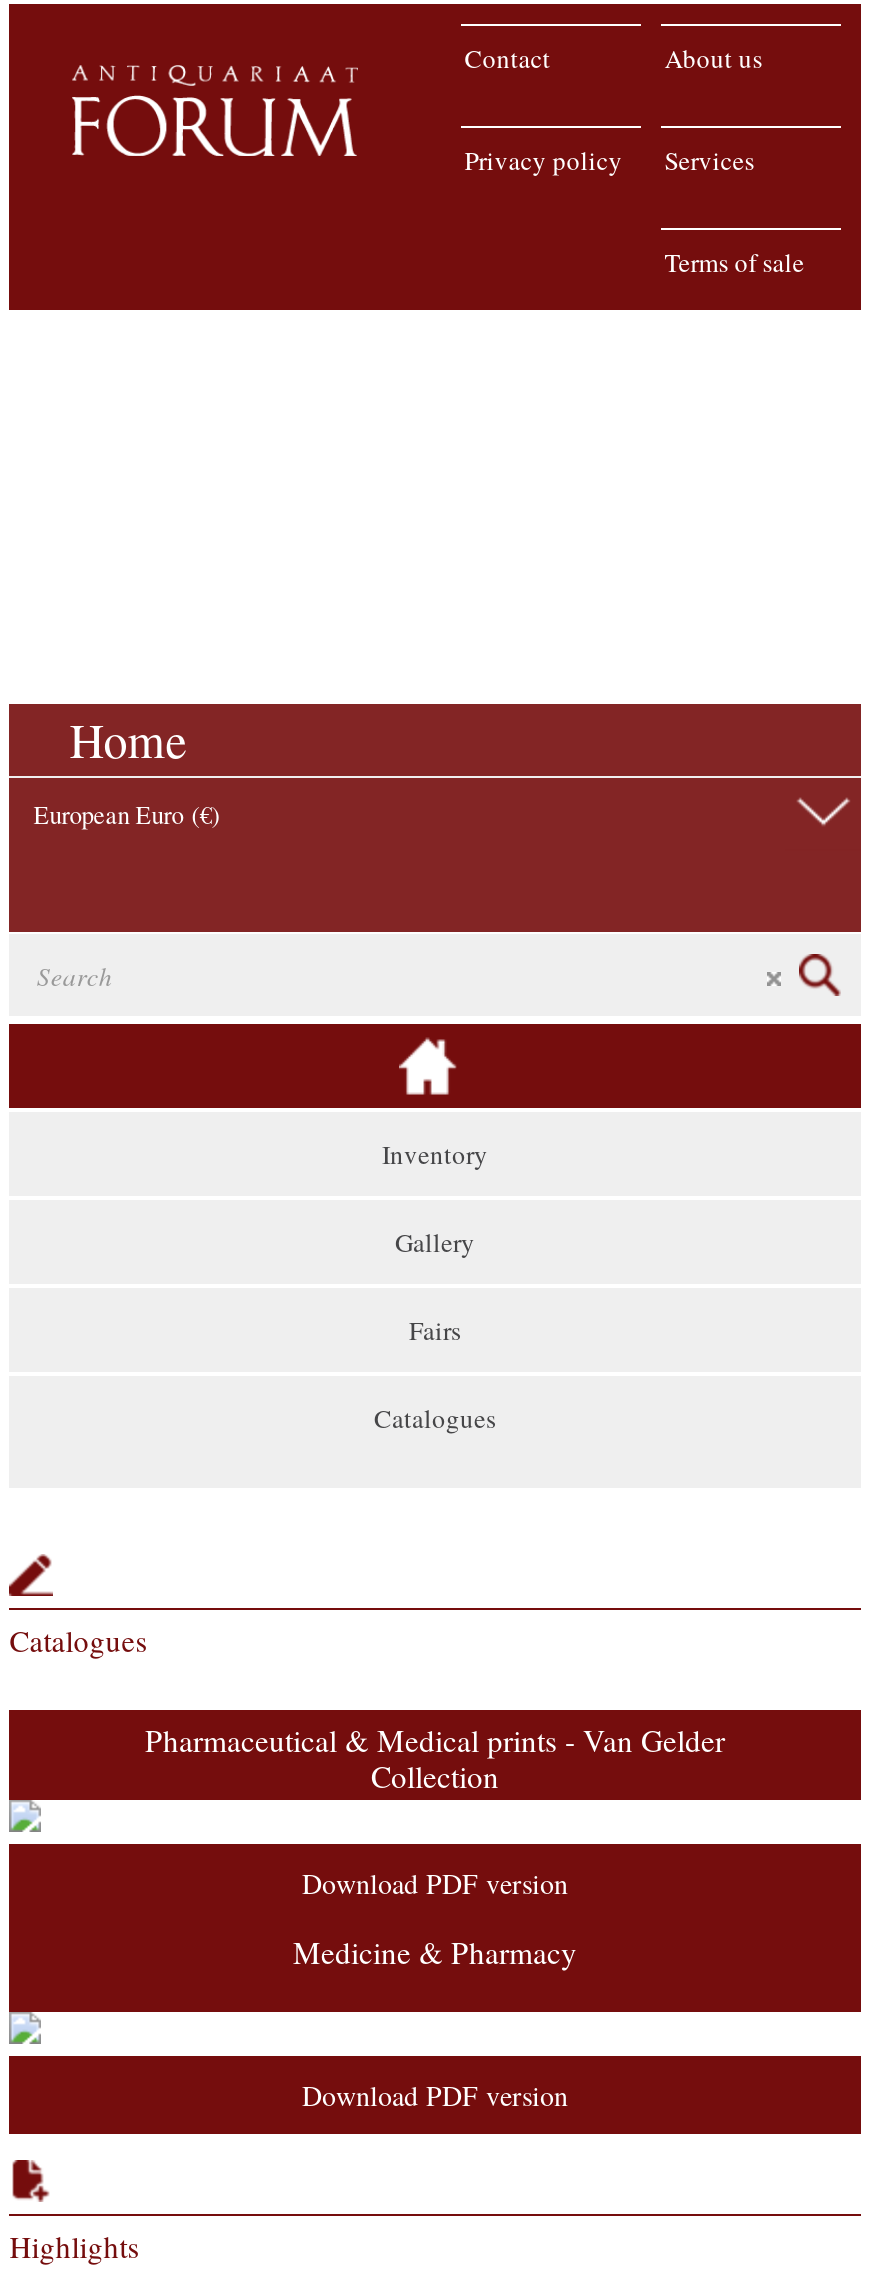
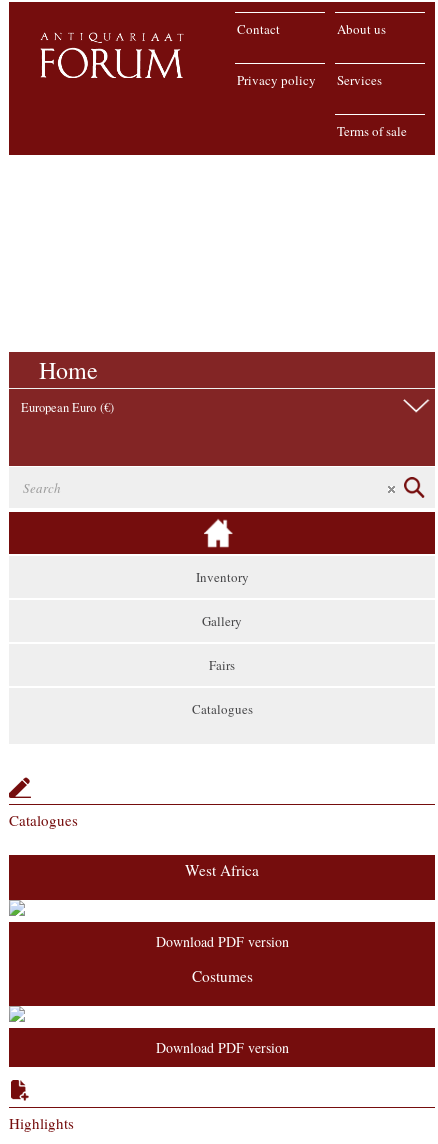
- Pharmaceutical & Medical prints - Van Gelder
- Collection
+ West Africa

- Medicine & Pharmacy
+ Costumes
